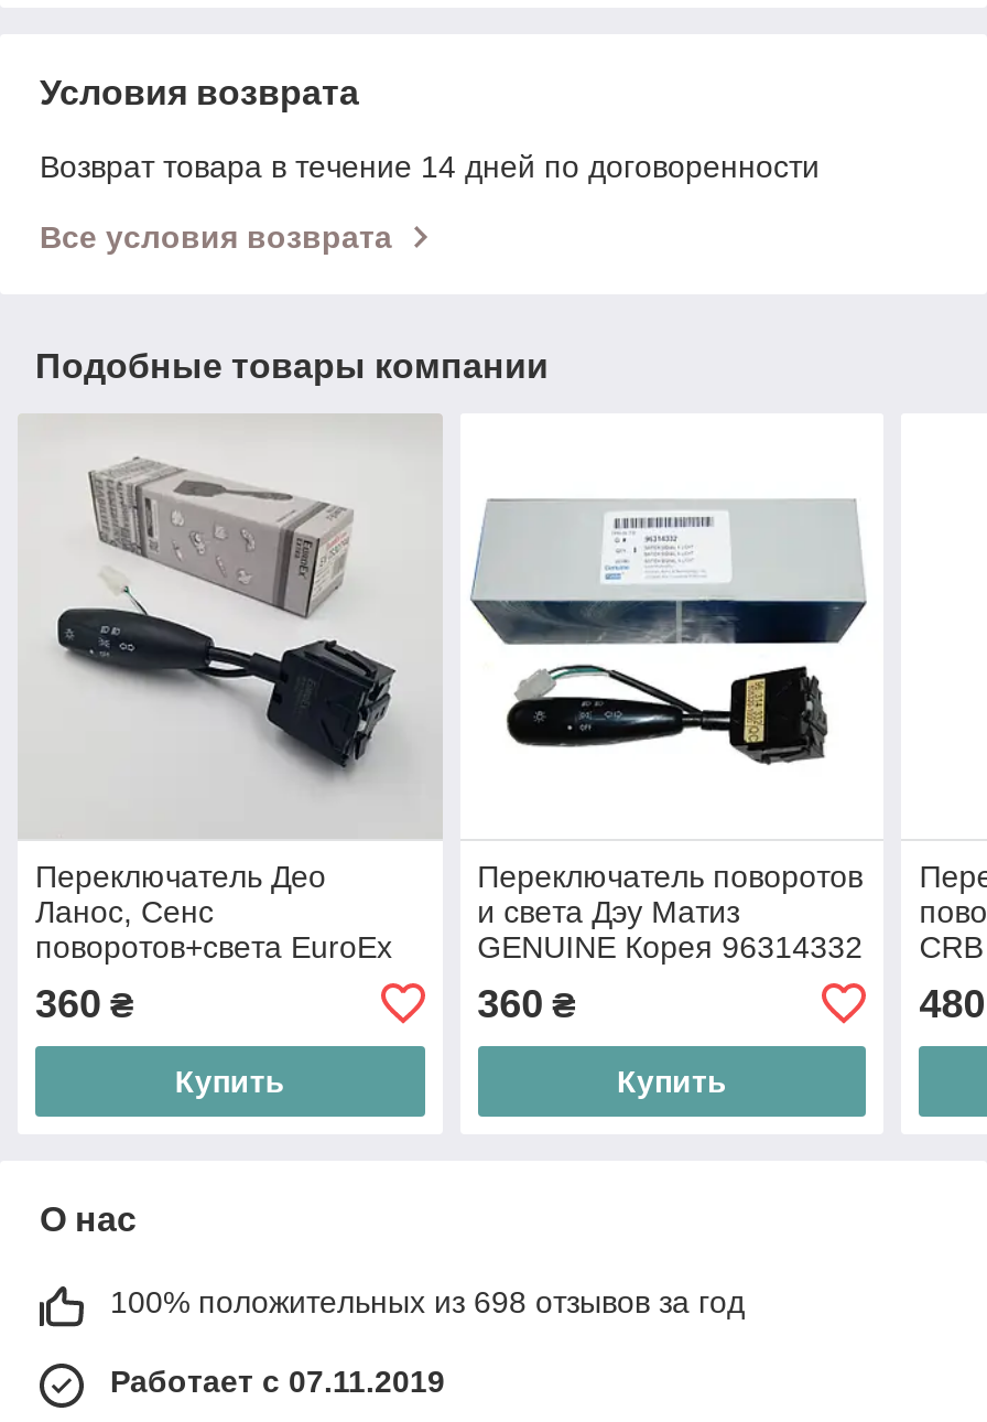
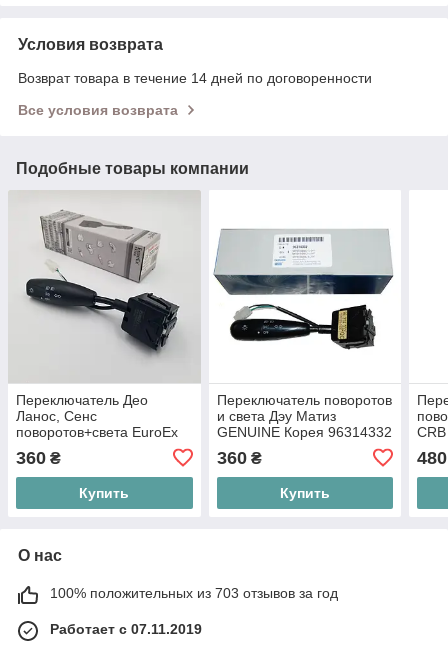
- 100% положительных из 698 отзывов за год
+ 100% положительных из 703 отзывов за год
